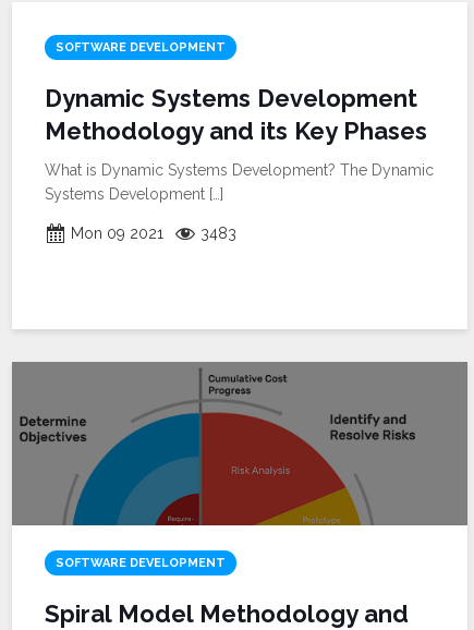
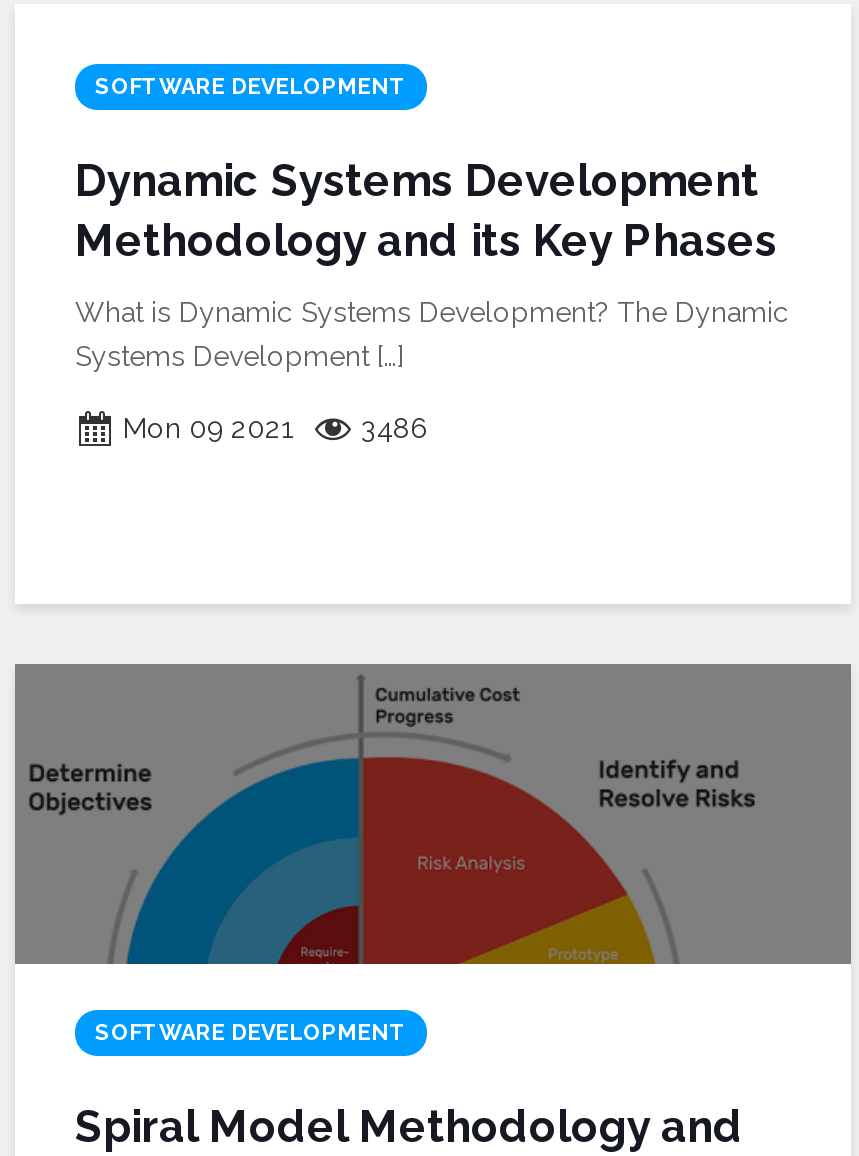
- Mon 09 2021 3483
+ Mon 09 2021 3486
